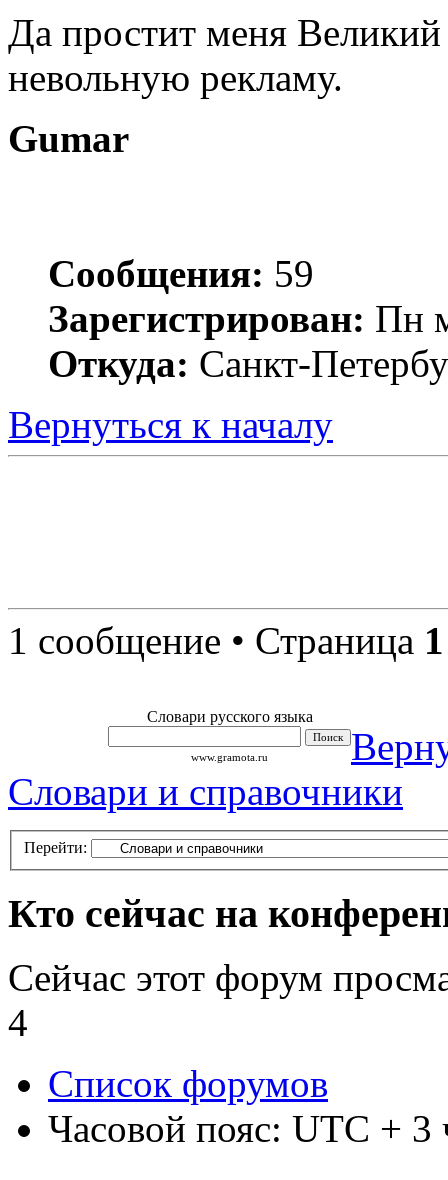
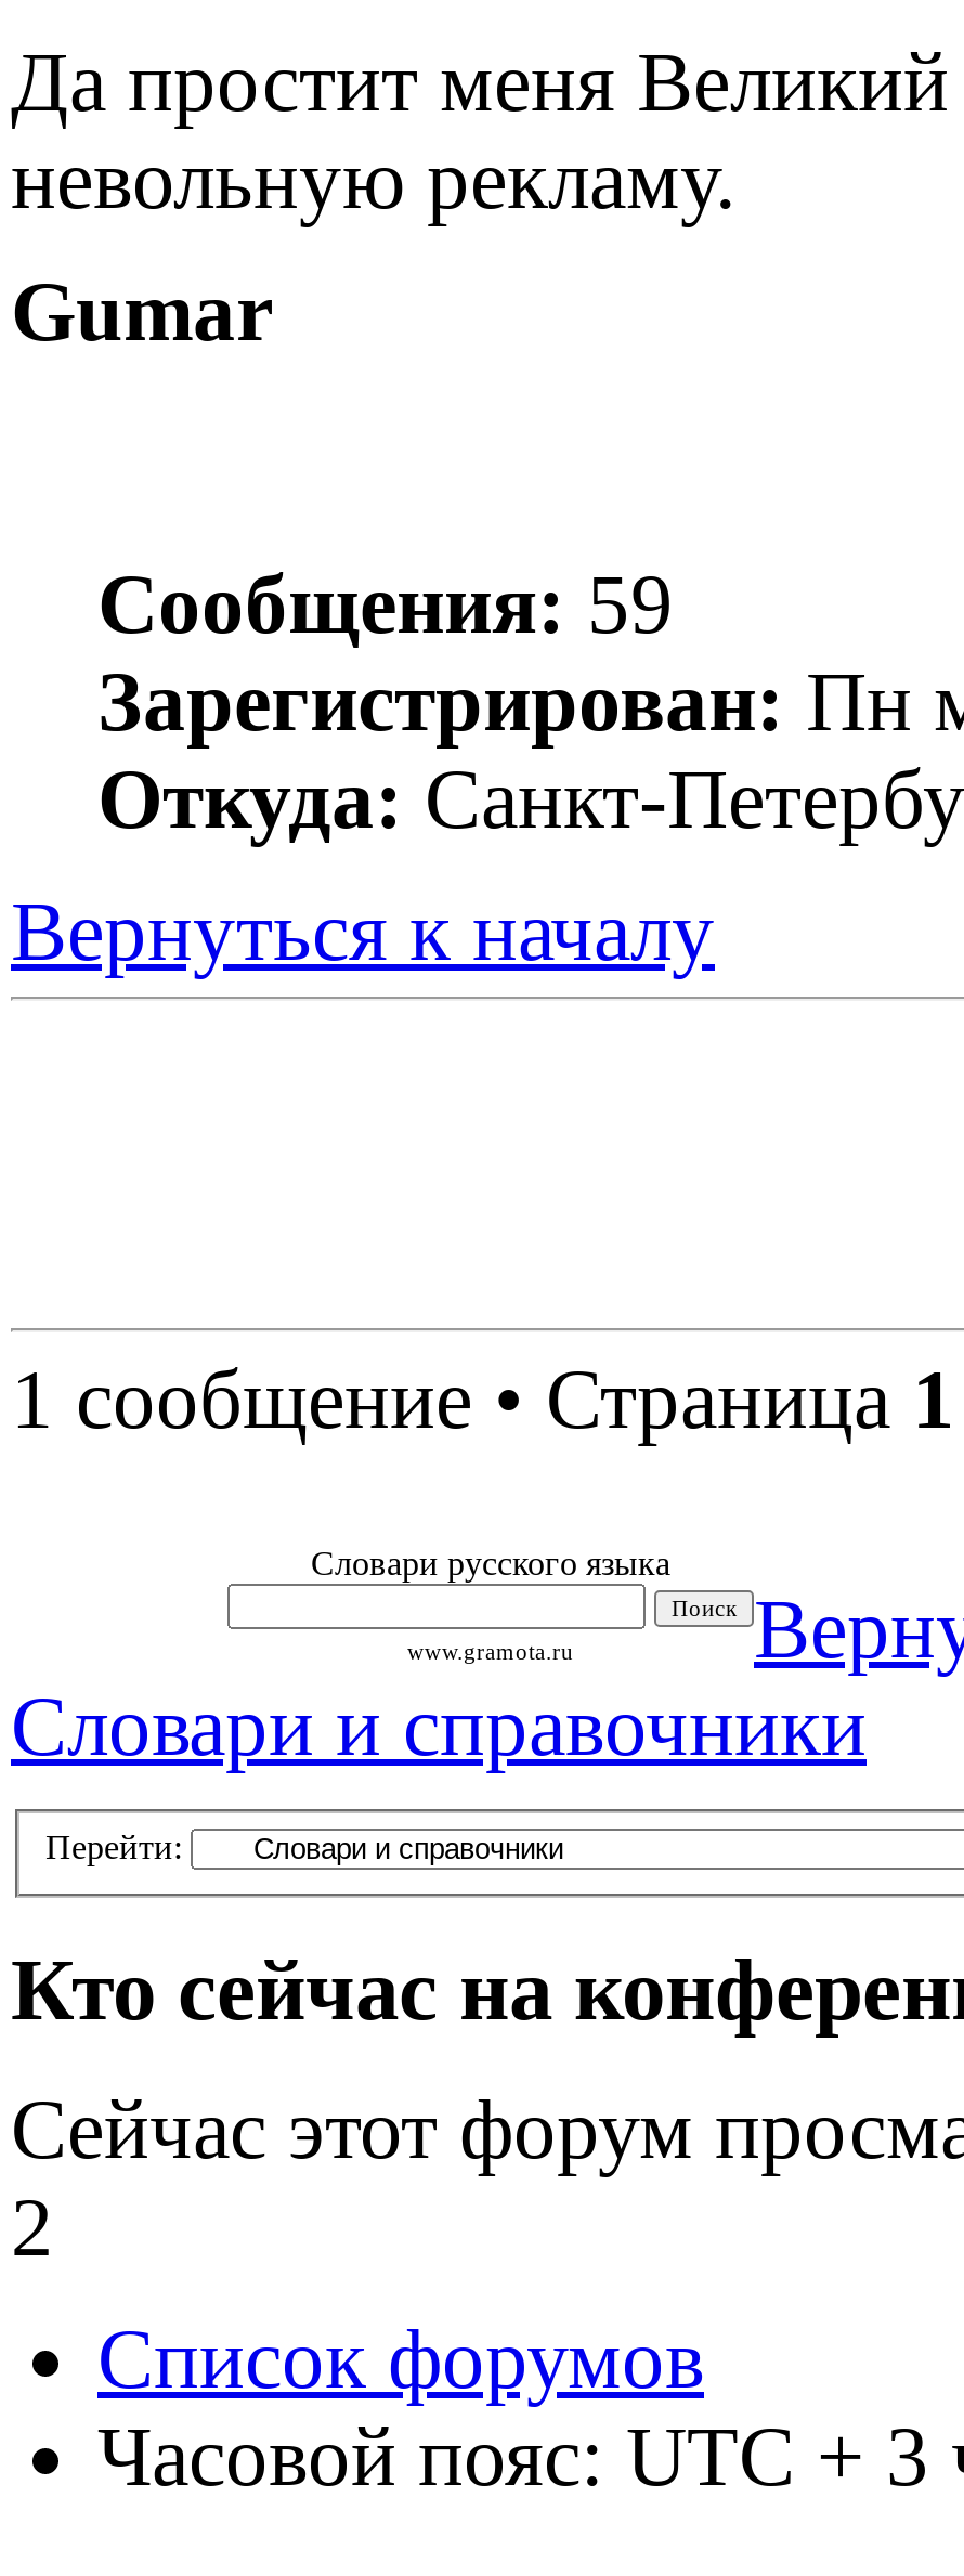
- 4
+ 2
